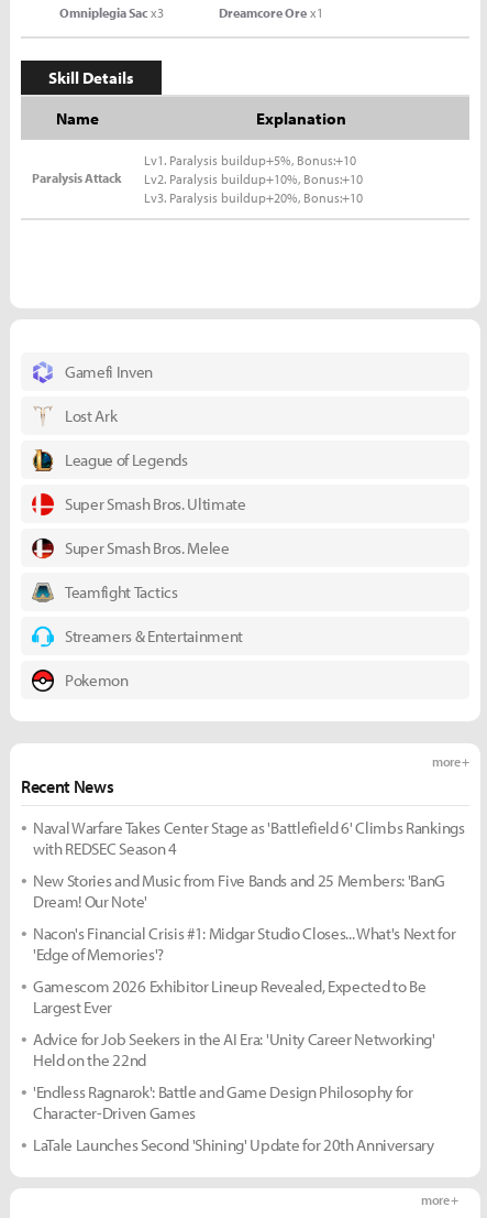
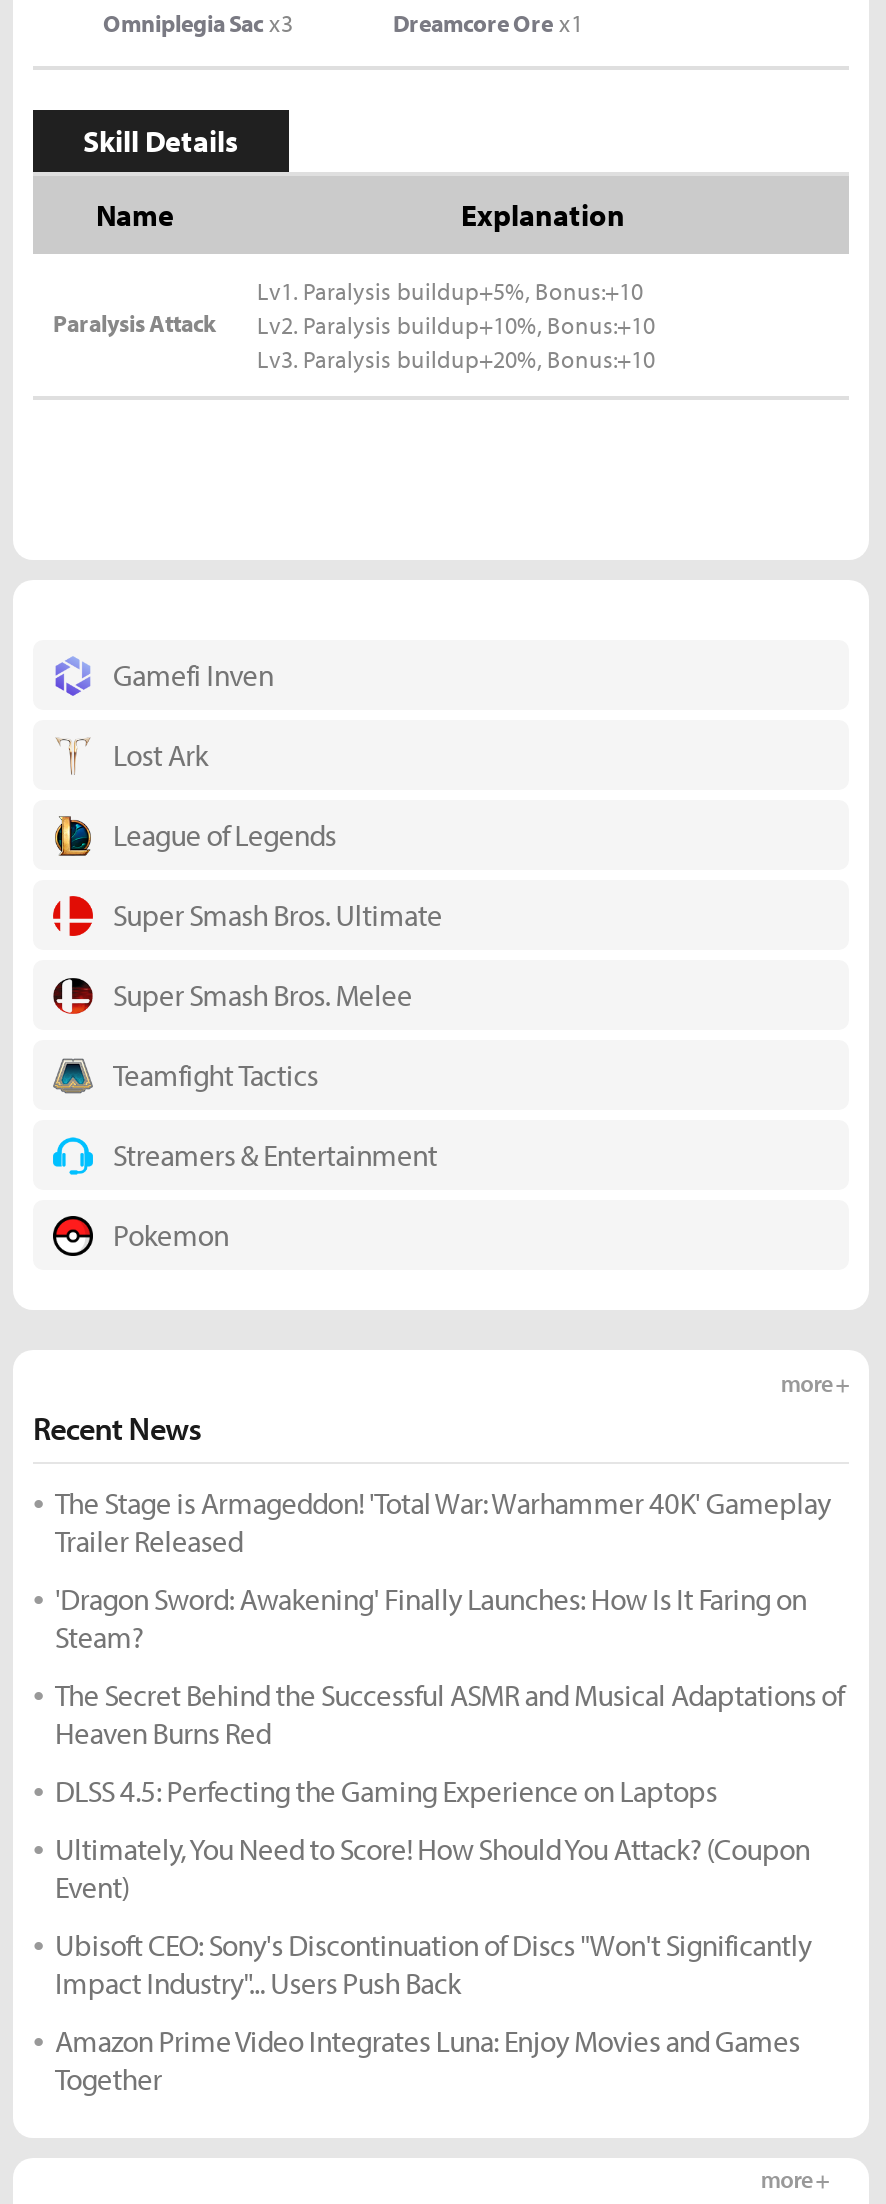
- Naval Warfare Takes Center Stage as 'Battlefield 6' Climbs Rankings
- with REDSEC Season 4
+ The Stage is Armageddon! 'Total War: Warhammer 40K' Gameplay
+ Trailer Released

- New Stories and Music from Five Bands and 25 Members: 'BanG
- Dream! Our Note'
+ 'Dragon Sword: Awakening' Finally Launches: How Is It Faring on
+ Steam?

- Nacon's Financial Crisis #1: Midgar Studio Closes... What's Next for
- 'Edge of Memories'?
+ The Secret Behind the Successful ASMR and Musical Adaptations of
+ Heaven Burns Red

- Gamescom 2026 Exhibitor Lineup Revealed, Expected to Be
- Largest Ever
+ DLSS 4.5: Perfecting the Gaming Experience on Laptops

- Advice for Job Seekers in the AI Era: 'Unity Career Networking'
- Held on the 22nd
+ Ultimately, You Need to Score! How Should You Attack? (Coupon
+ Event)

- 'Endless Ragnarok': Battle and Game Design Philosophy for
- Character-Driven Games
+ Ubisoft CEO: Sony's Discontinuation of Discs "Won't Significantly
+ Impact Industry"... Users Push Back

- LaTale Launches Second 'Shining' Update for 20th Anniversary
+ Amazon Prime Video Integrates Luna: Enjoy Movies and Games
+ Together
